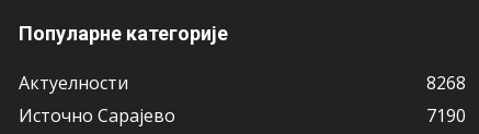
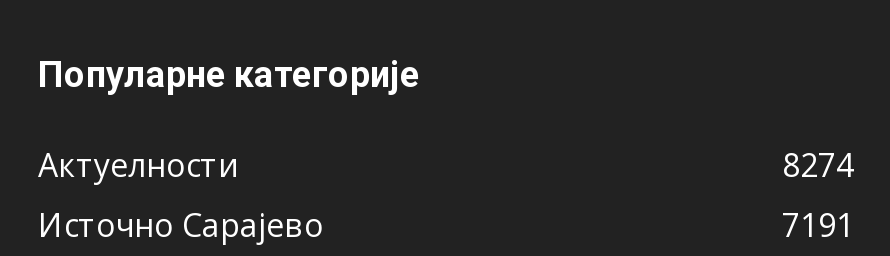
- 8268
+ 8274

- 7190
+ 7191
